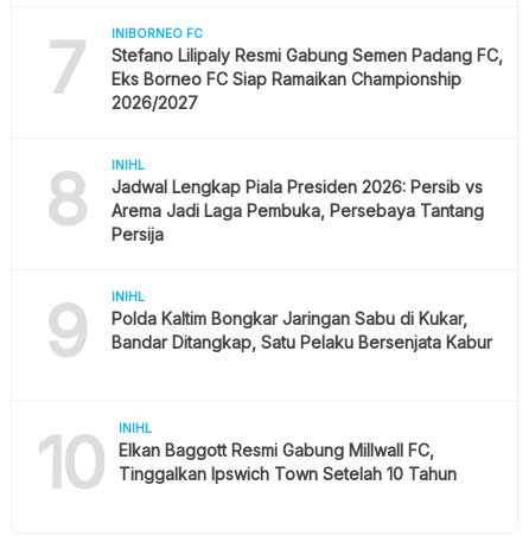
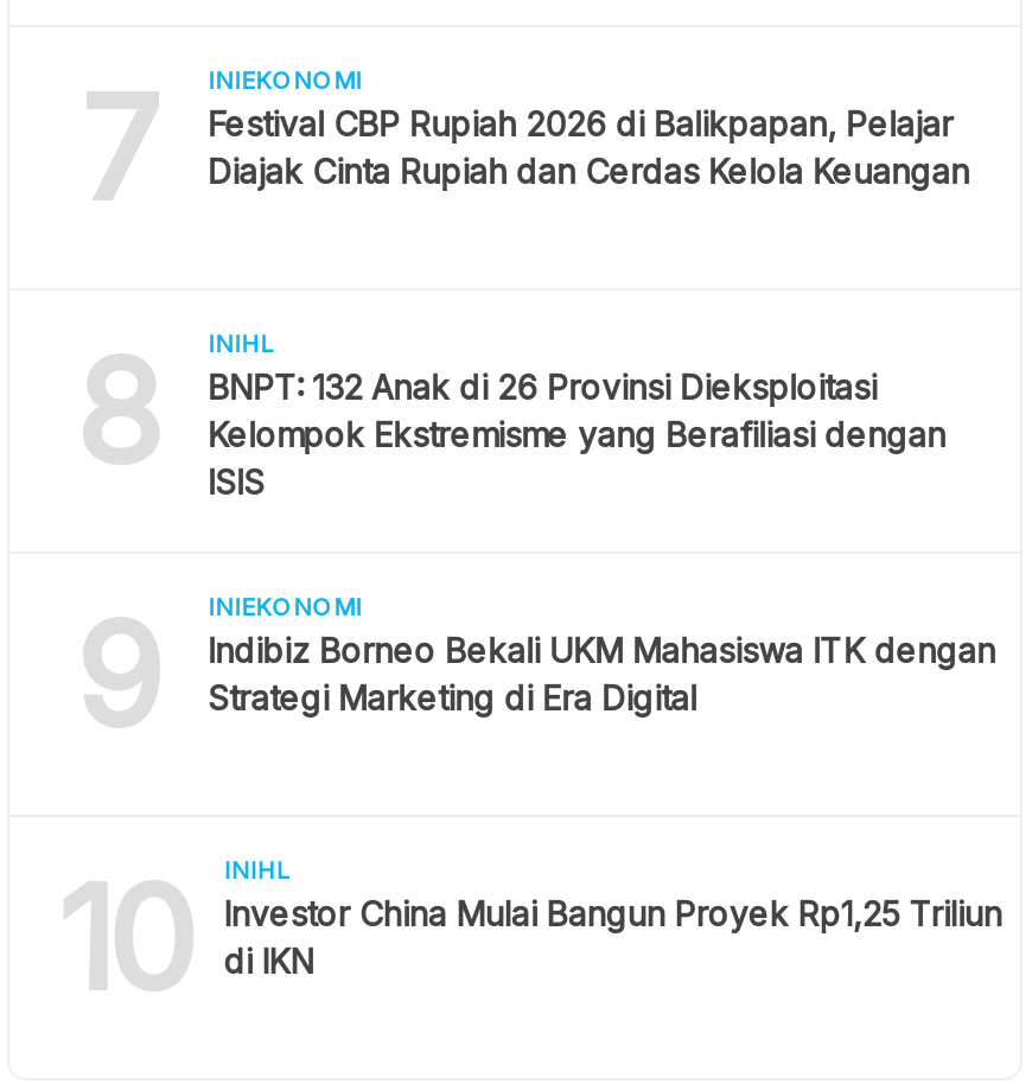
- INIBORNEO FC
- Stefano Lilipaly Resmi Gabung Semen Padang FC,
- Eks Borneo FC Siap Ramaikan Championship
- 2026/2027
+ INIEKONOMI
+ Festival CBP Rupiah 2026 di Balikpapan, Pelajar
+ Diajak Cinta Rupiah dan Cerdas Kelola Keuangan

- Jadwal Lengkap Piala Presiden 2026: Persib vs
- Arema Jadi Laga Pembuka, Persebaya Tantang
- Persija
+ BNPT: 132 Anak di 26 Provinsi Dieksploitasi
+ Kelompok Ekstremisme yang Berafiliasi dengan
+ ISIS

- INIHL
- Polda Kaltim Bongkar Jaringan Sabu di Kukar,
- Bandar Ditangkap, Satu Pelaku Bersenjata Kabur
+ INIEKONOMI
+ Indibiz Borneo Bekali UKM Mahasiswa ITK dengan
+ Strategi Marketing di Era Digital

- Elkan Baggott Resmi Gabung Millwall FC,
- Tinggalkan Ipswich Town Setelah 10 Tahun
+ Investor China Mulai Bangun Proyek Rp1,25 Triliun
+ di IKN
